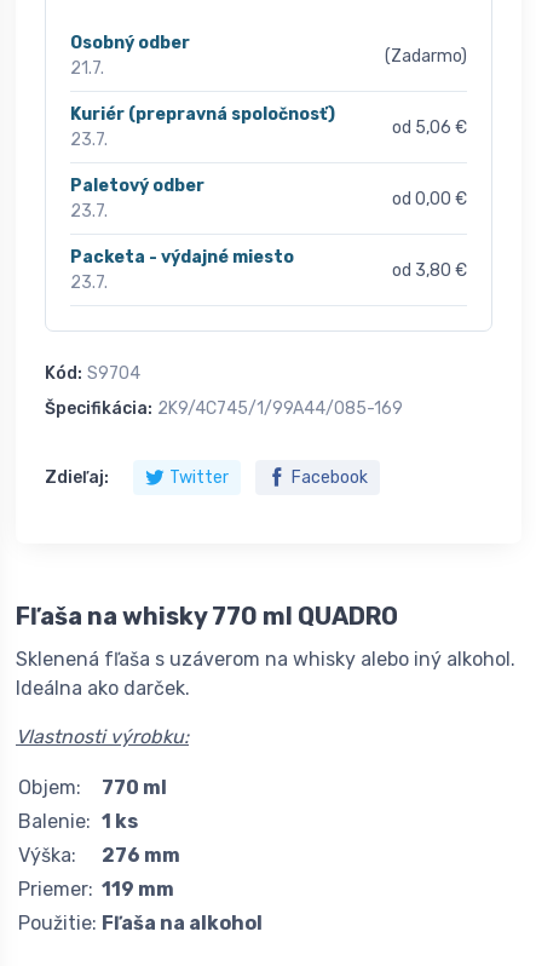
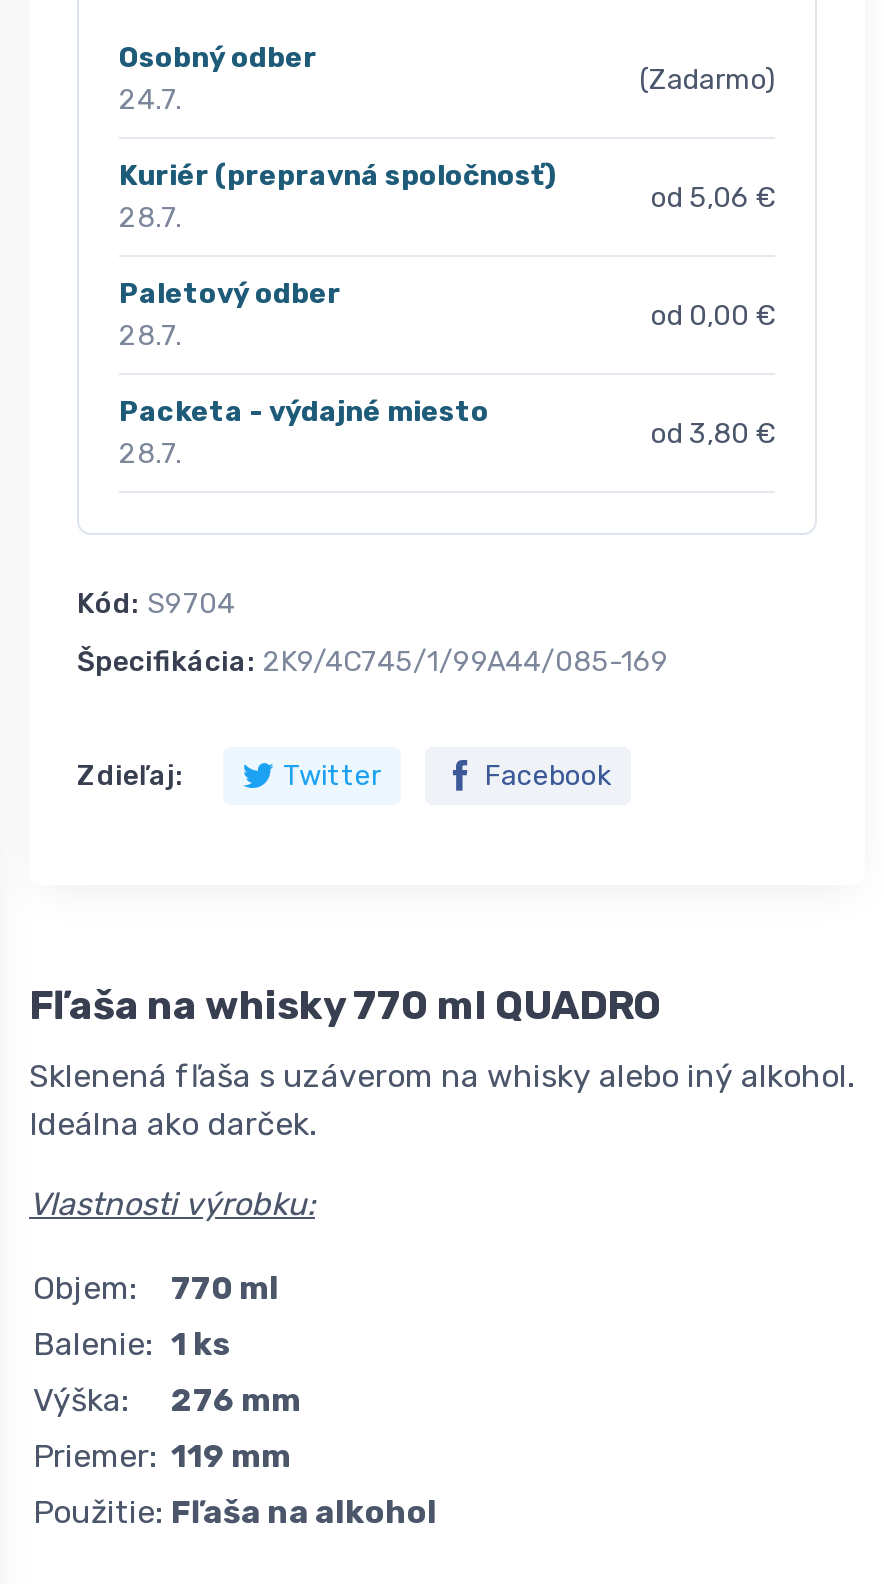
- 21.7.
+ 24.7.

- 23.7.
+ 28.7.

- 23.7.
+ 28.7.

- 23.7.
+ 28.7.
